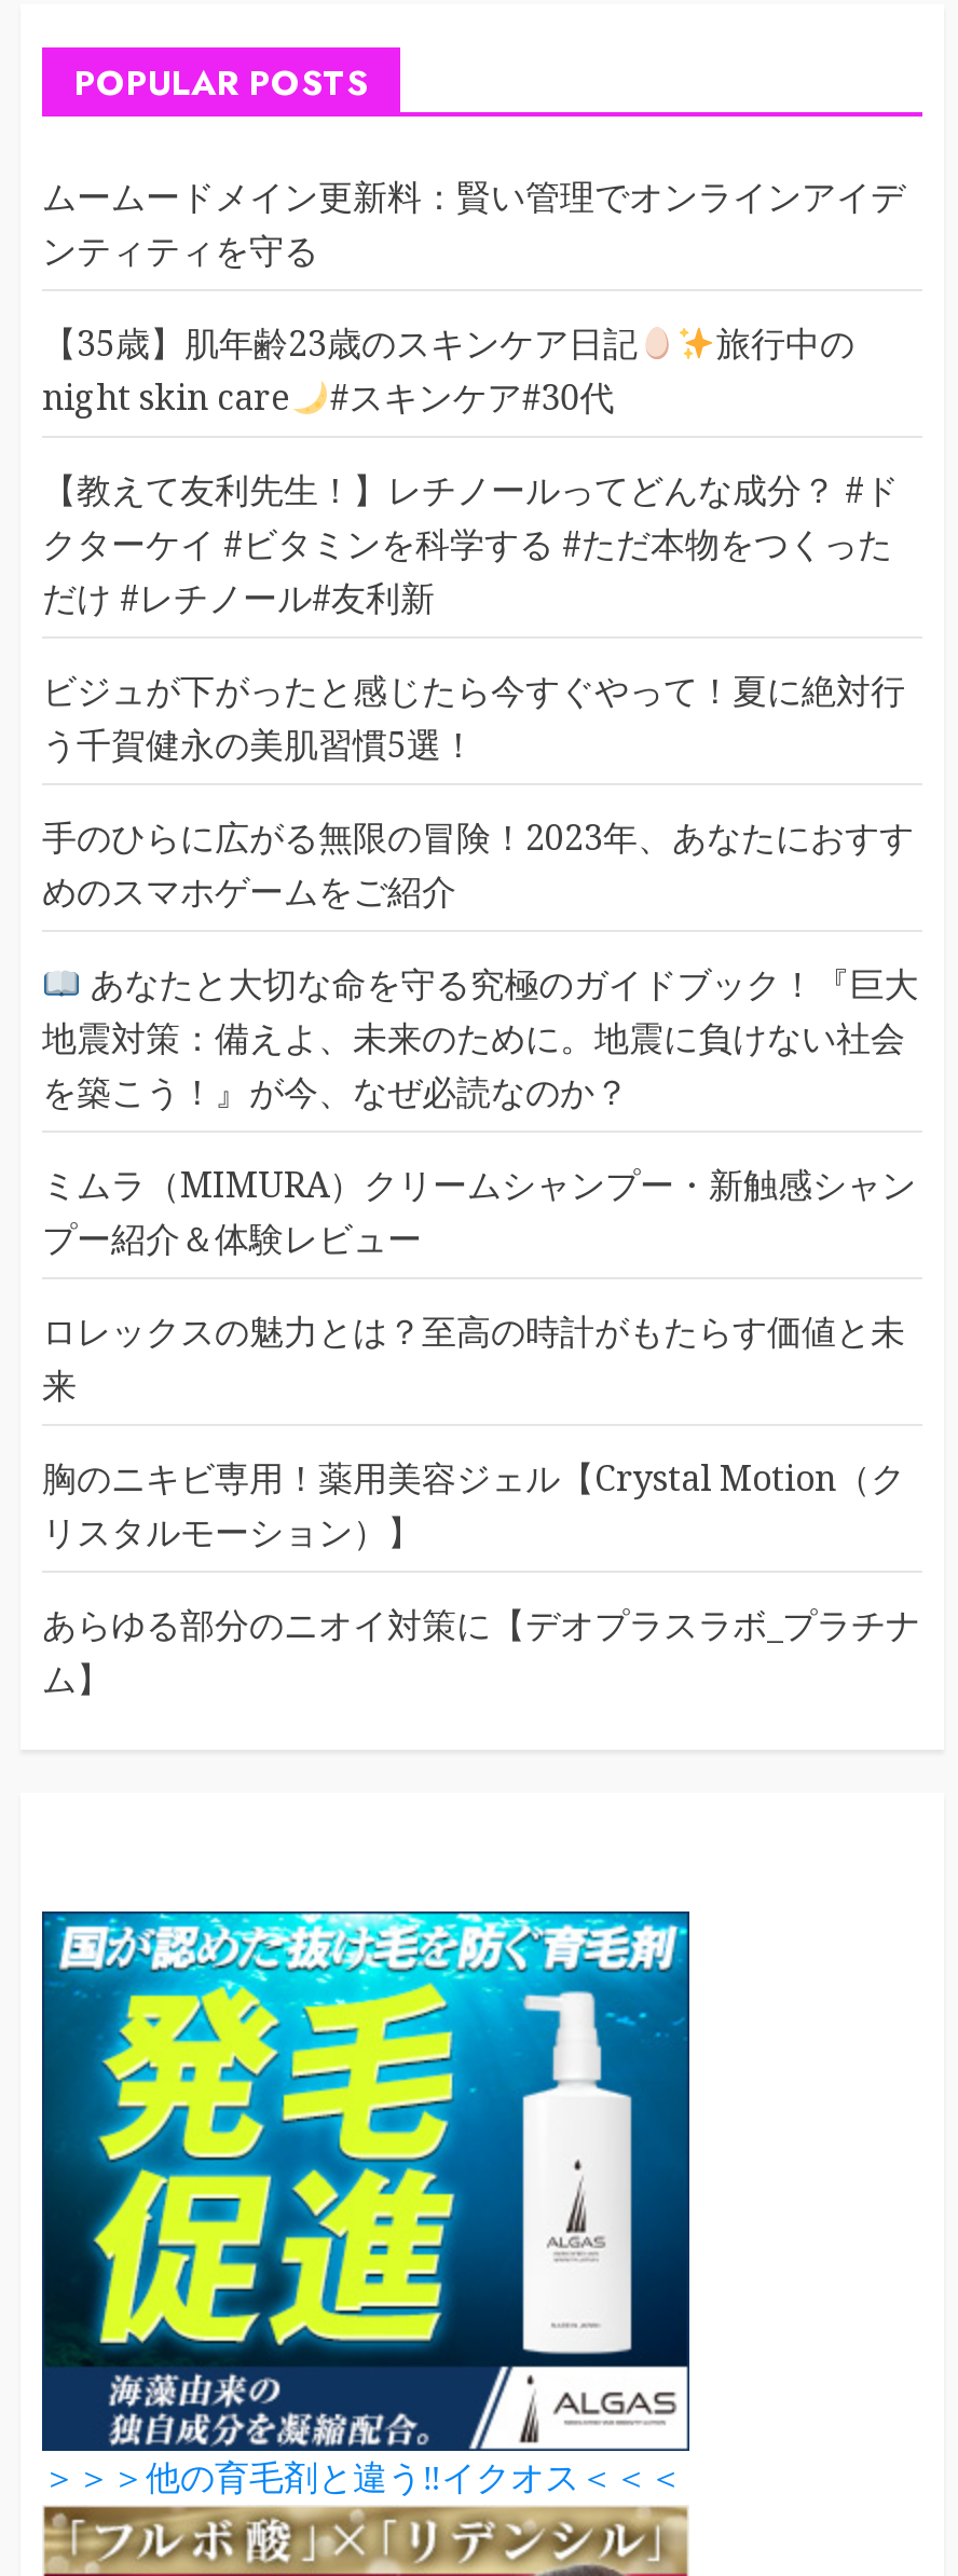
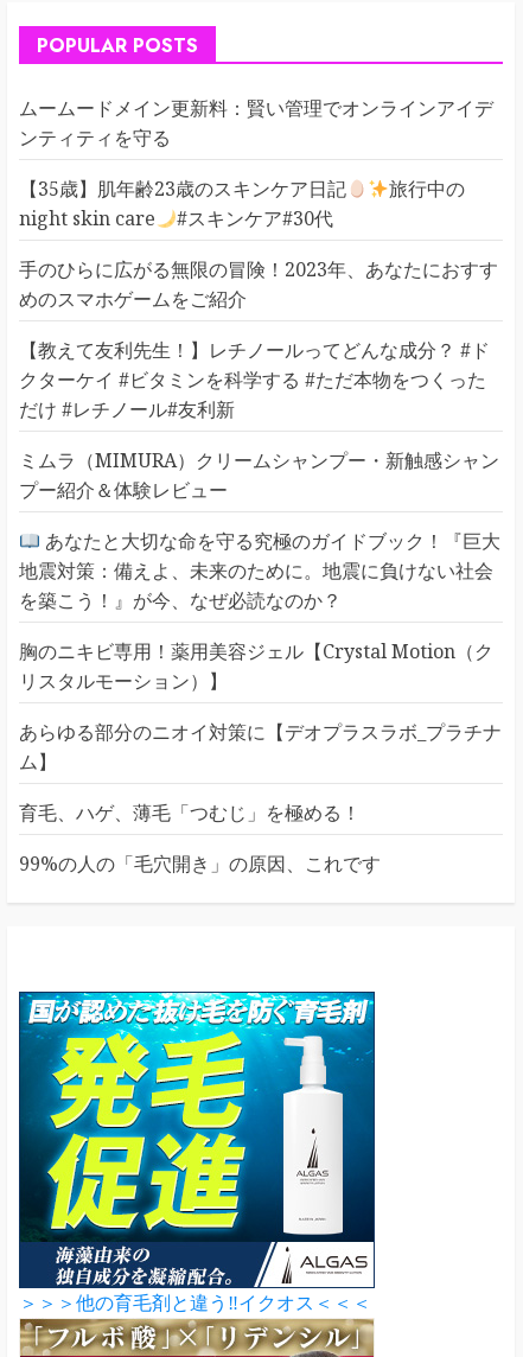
moved down: 【教えて友利先生！】レチノールってどんな成分？ #ド | クターケイ #ビタミンを科学する #ただ本物をつくった | だけ #レチノール#友利新

- ビジュが下がったと感じたら今すぐやって！夏に絶対行
- う千賀健永の美肌習慣5選！

moved up: 手のひらに広がる無限の冒険！2023年、あなたにおすす | めのスマホゲームをご紹介

moved up: ミムラ（MIMURA）クリームシャンプー・新触感シャン | プー紹介＆体験レビュー

- ロレックスの魅力とは？至高の時計がもたらす価値と未
- 来

moved up: 胸のニキビ専用！薬用美容ジェル【Crystal Motion（ク | リスタルモーション）】 | あらゆる部分のニオイ対策に【デオプラスラボ_プラチナ | ム】

+ 育毛、ハゲ、薄毛「つむじ」を極める！
+ 99%の人の「毛穴開き」の原因、これです
